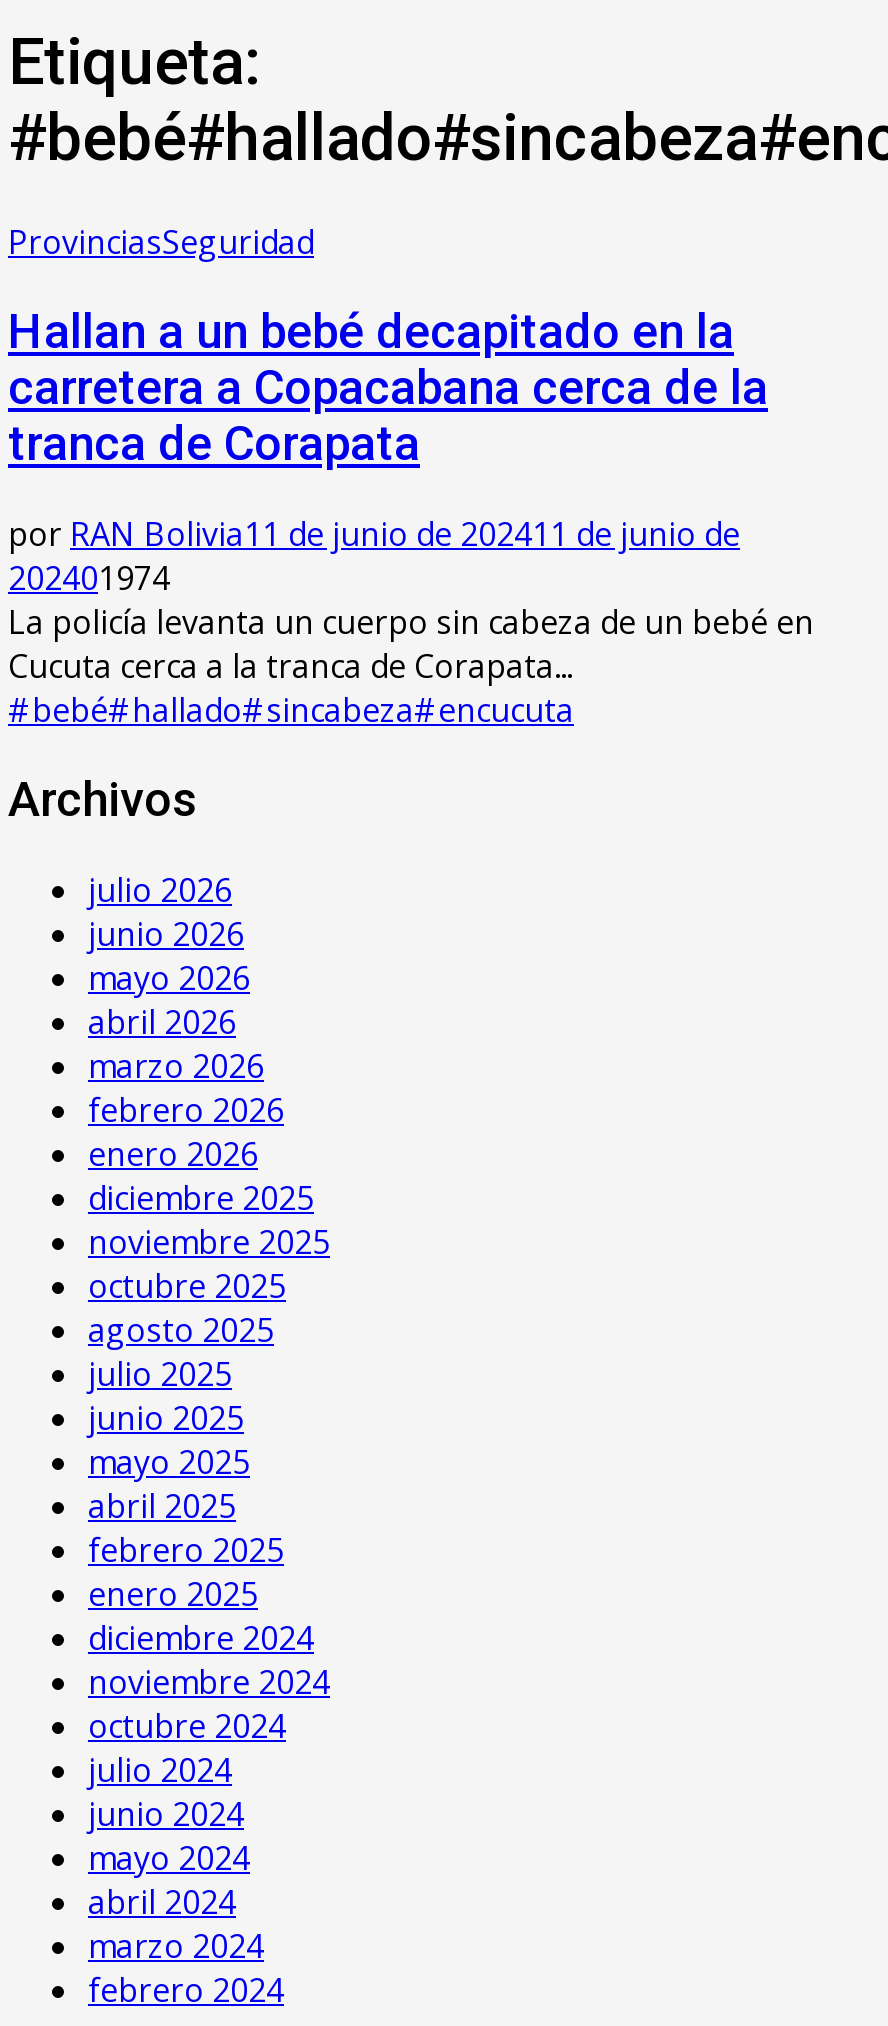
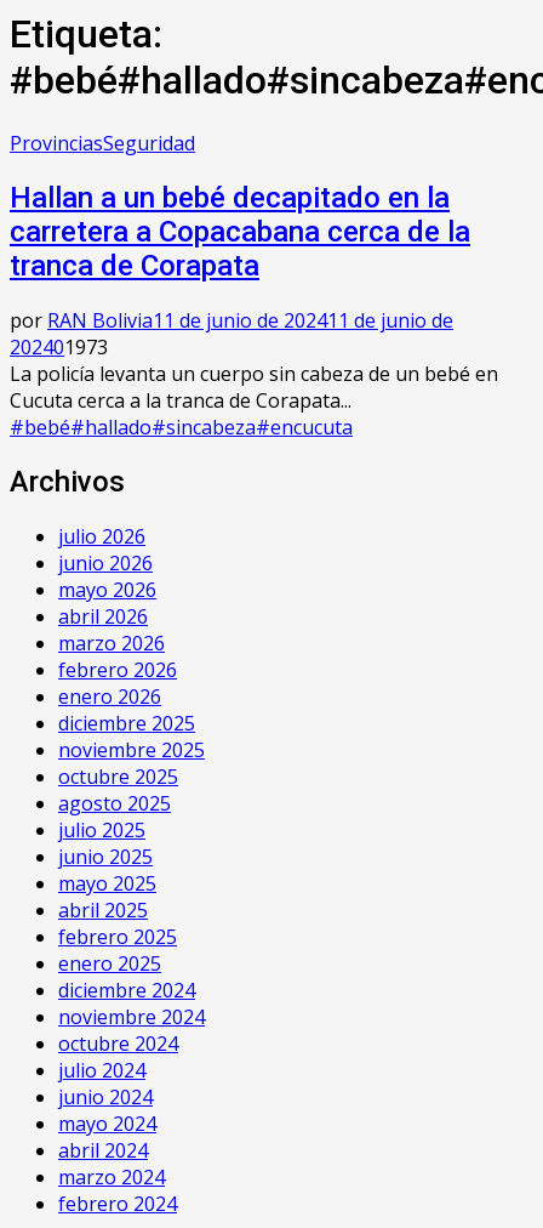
- 202401974
+ 202401973
